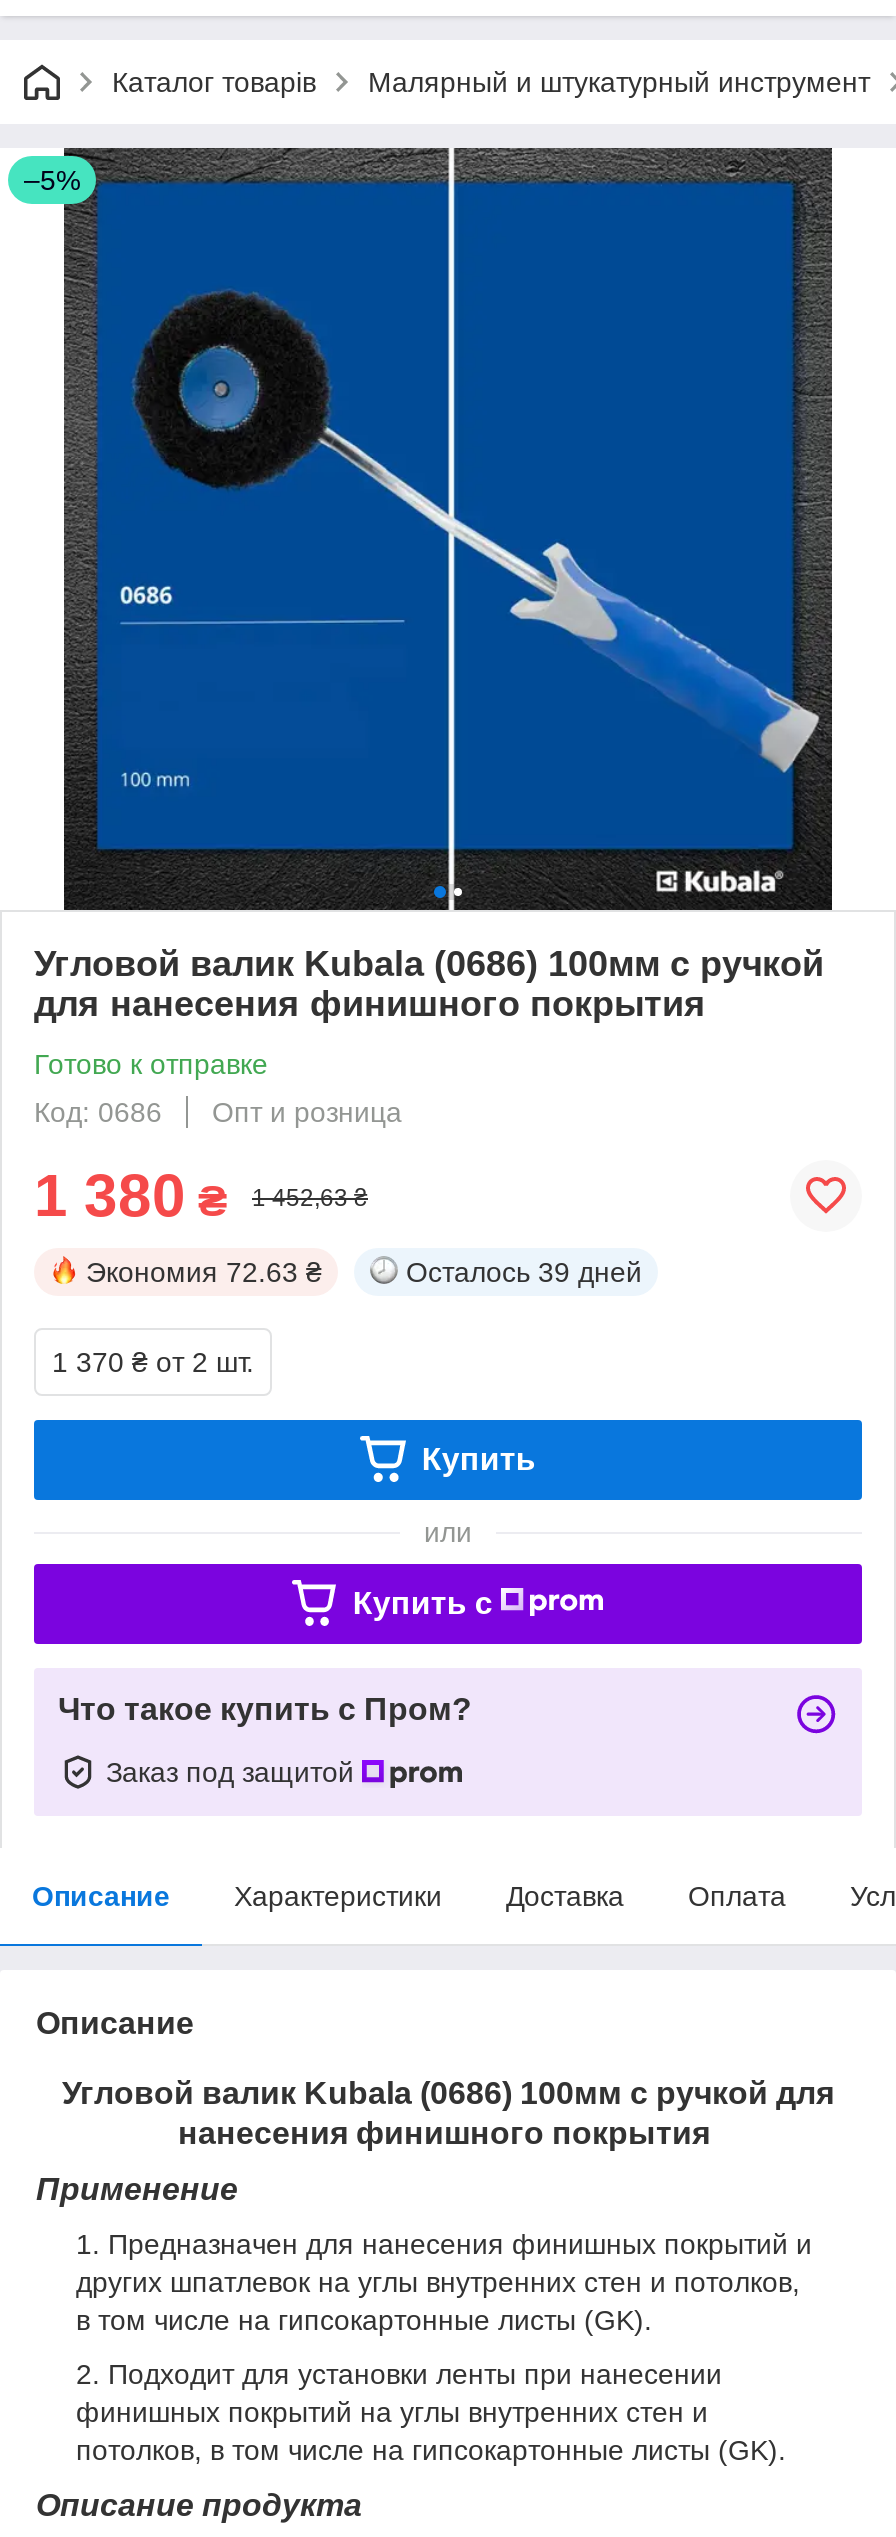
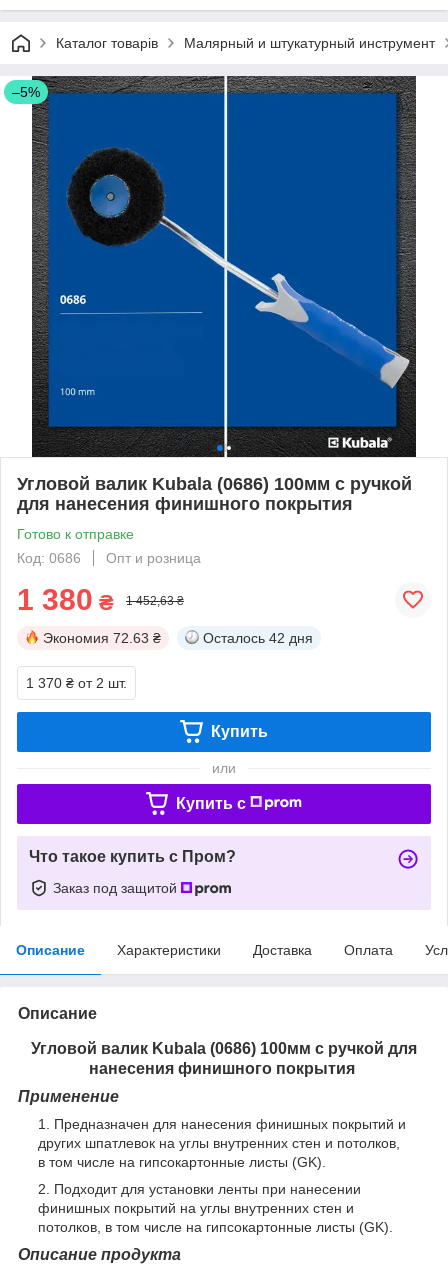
- Осталось 39 дней
+ Осталось 42 дня
